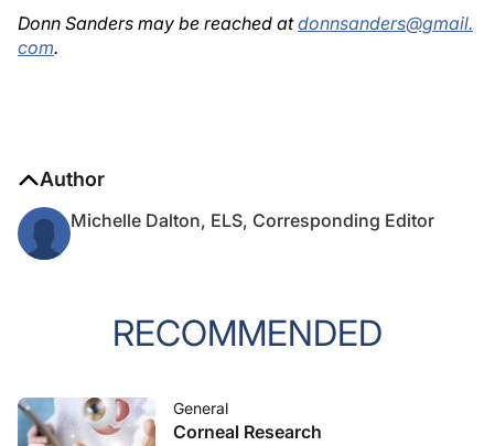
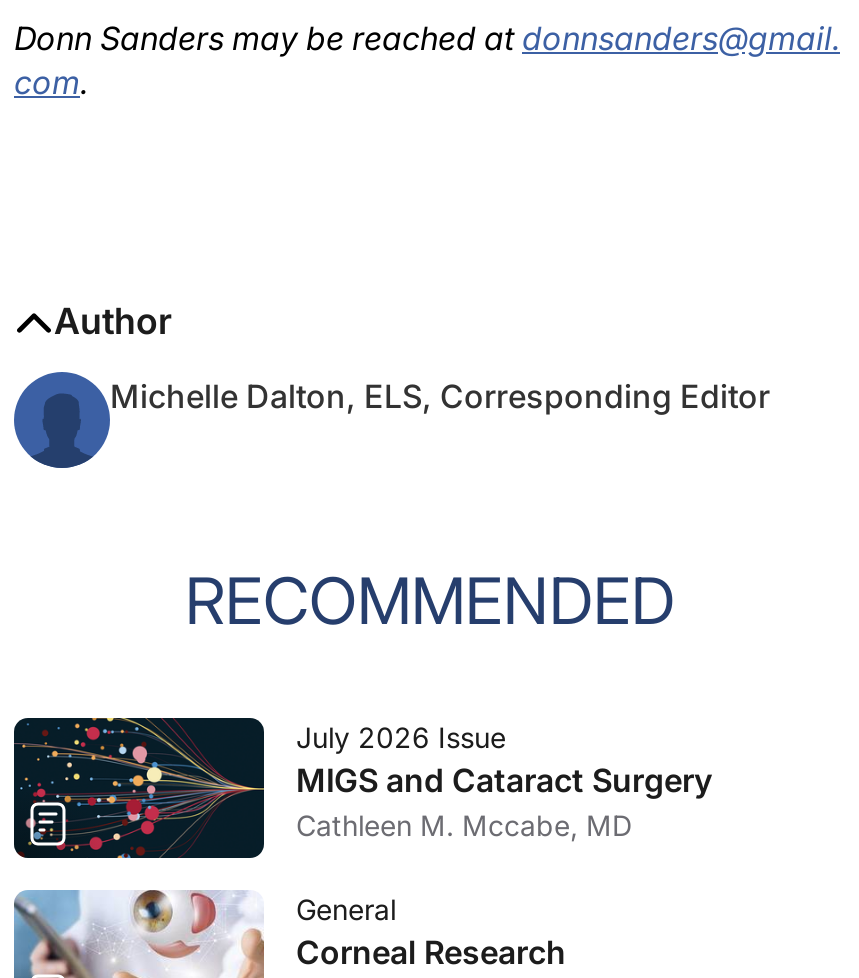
+ [image]
+ July 2026 Issue
+ MIGS and Cataract Surgery
+ Cathleen M. Mccabe, MD
